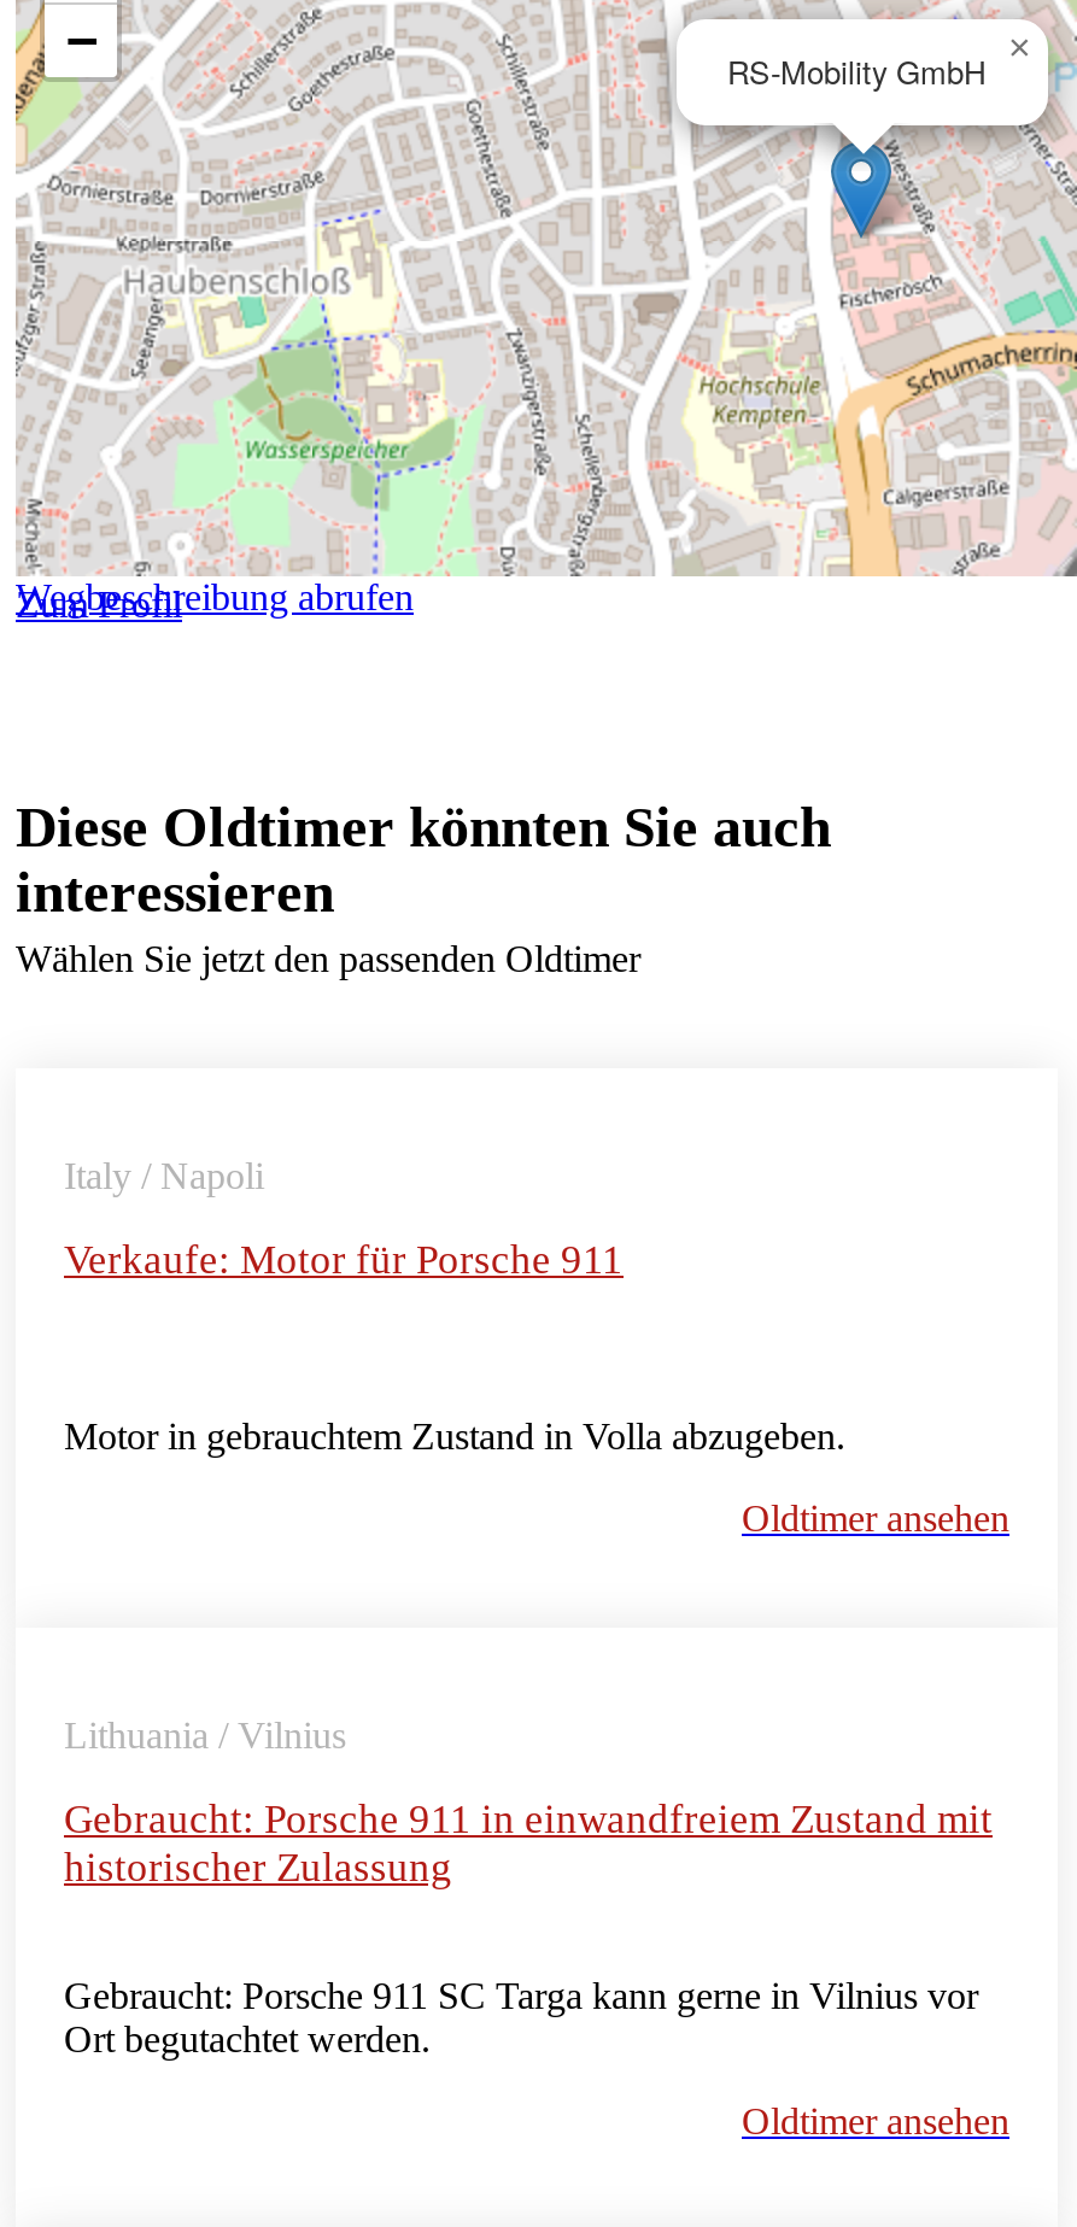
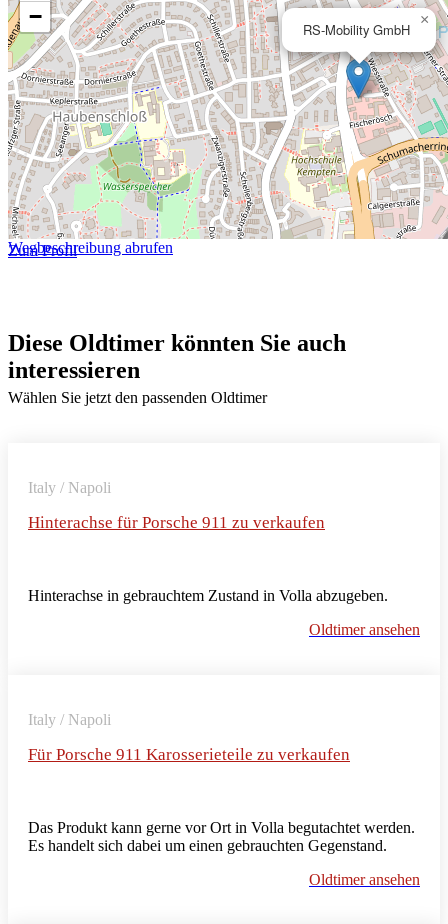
- Verkaufe: Motor für Porsche 911
+ Hinterachse für Porsche 911 zu verkaufen

- Motor in gebrauchtem Zustand in Volla abzugeben.
+ Hinterachse in gebrauchtem Zustand in Volla abzugeben.

- Lithuania / Vilnius
+ Italy / Napoli

- Gebraucht: Porsche 911 in einwandfreiem Zustand mit
- historischer Zulassung
+ Für Porsche 911 Karosserieteile zu verkaufen

- Gebraucht: Porsche 911 SC Targa kann gerne in Vilnius vor
- Ort begutachtet werden.
+ Das Produkt kann gerne vor Ort in Volla begutachtet werden.
+ Es handelt sich dabei um einen gebrauchten Gegenstand.
